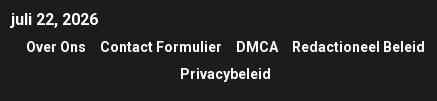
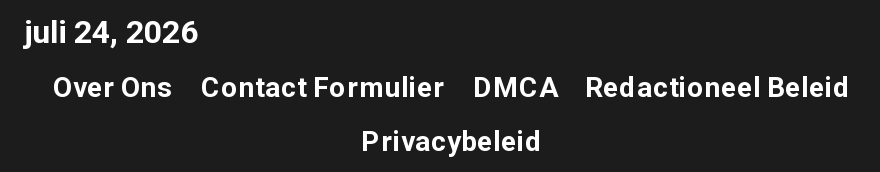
- juli 22, 2026
+ juli 24, 2026
